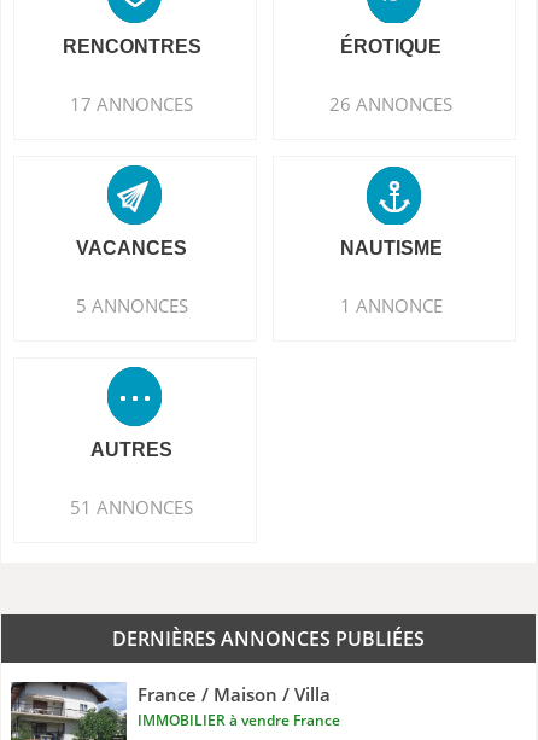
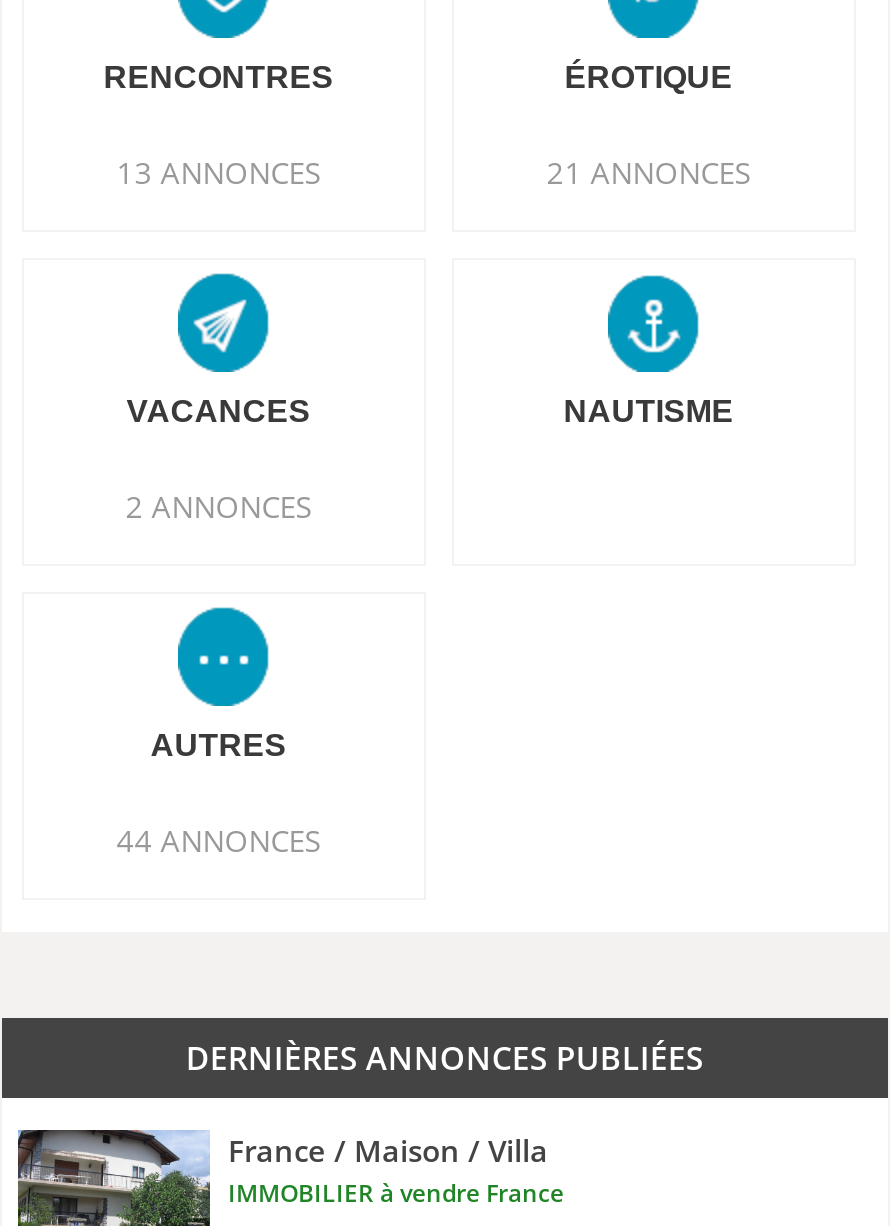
- 17 ANNONCES
+ 13 ANNONCES

- 26 ANNONCES
+ 21 ANNONCES

- 5 ANNONCES
+ 2 ANNONCES

- 1 ANNONCE

- 51 ANNONCES
+ 44 ANNONCES
